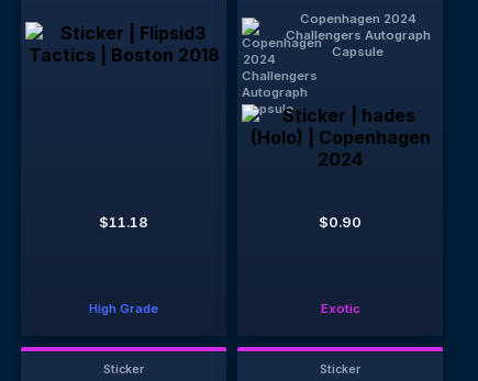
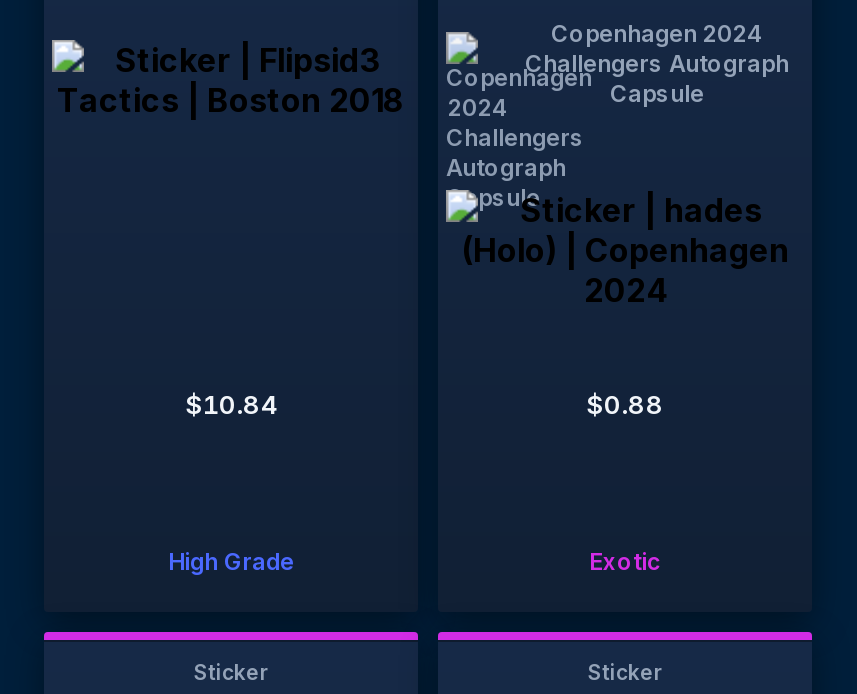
- $11.18
+ $10.84

- $0.90
+ $0.88
